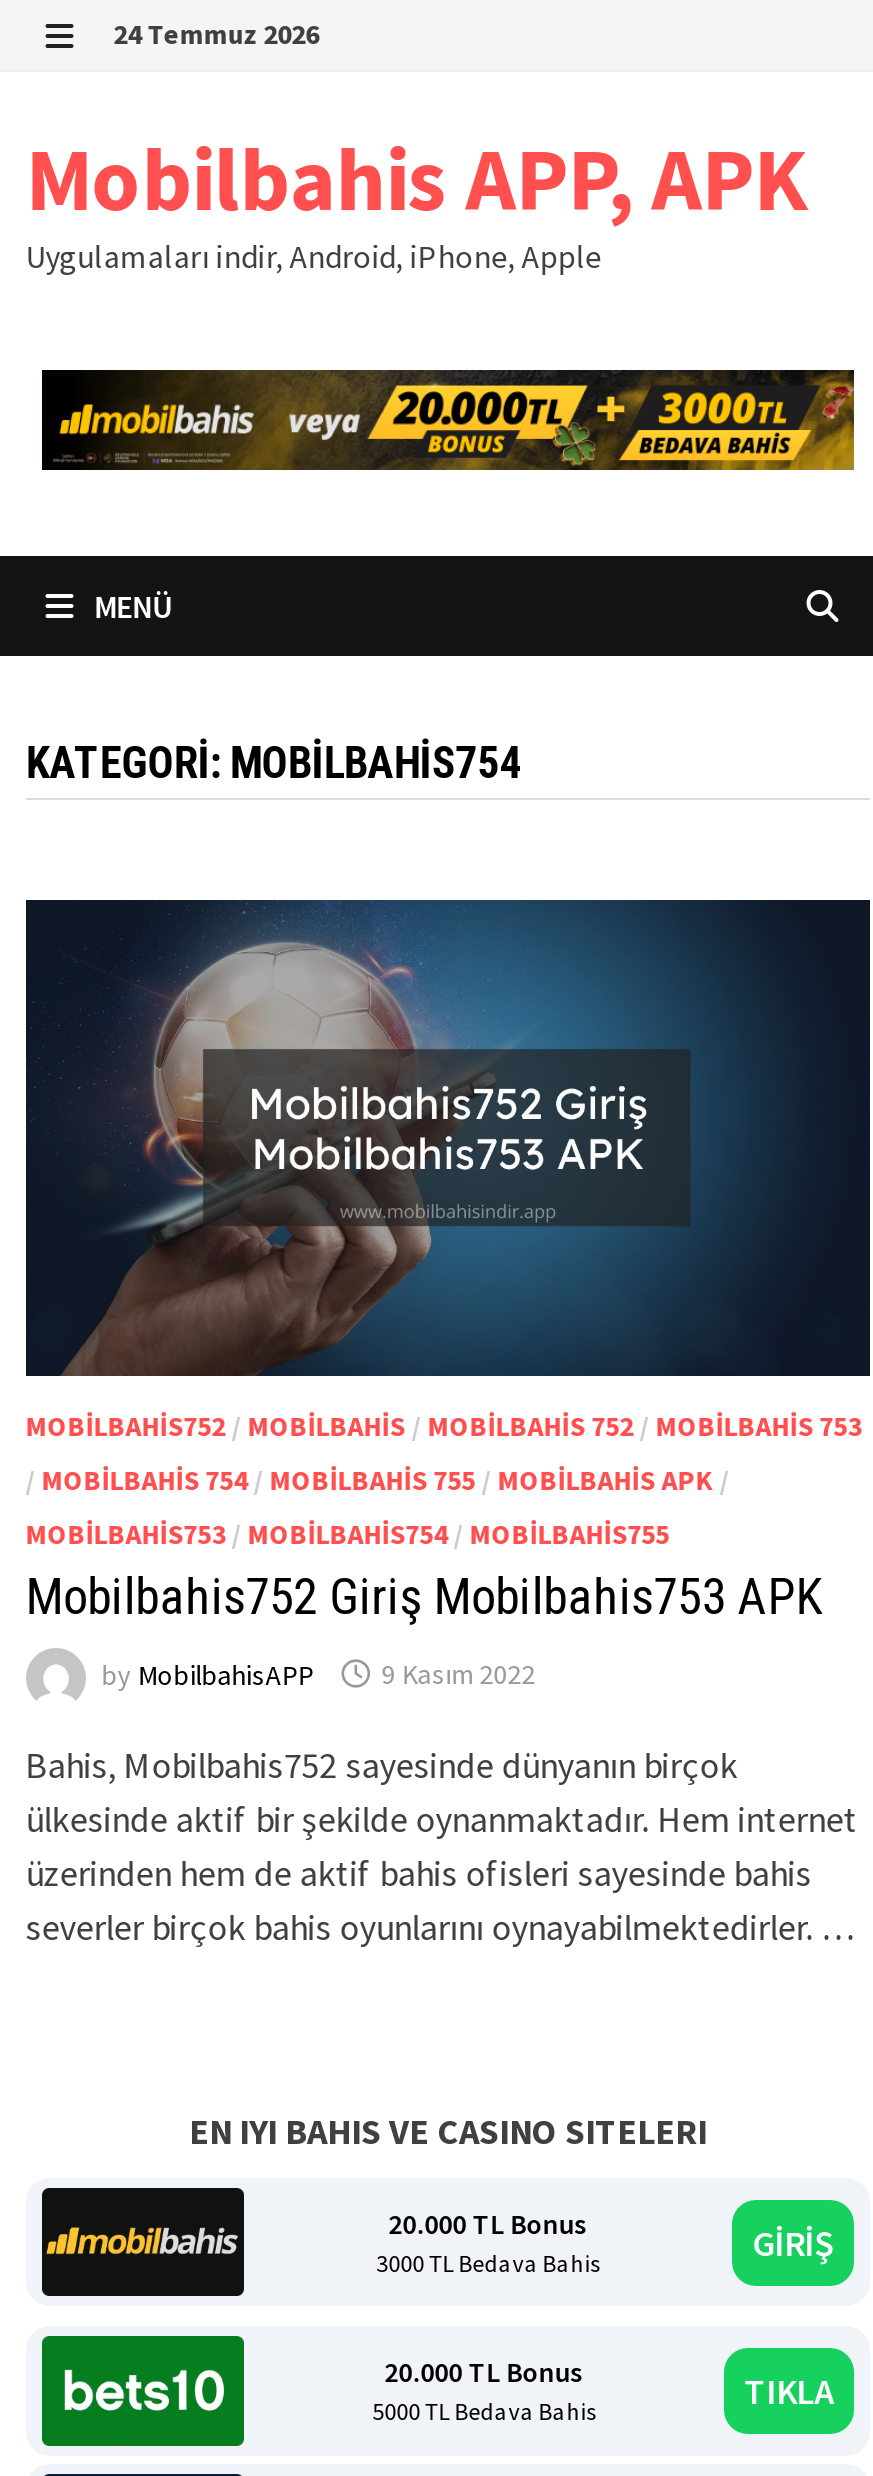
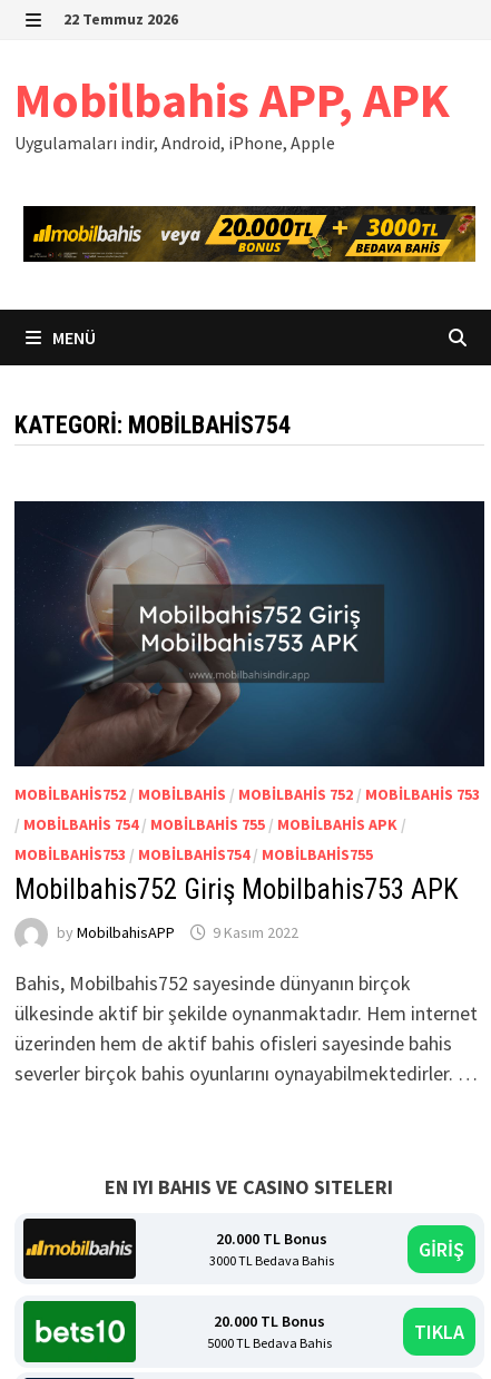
- 24 Temmuz 2026
+ 22 Temmuz 2026
